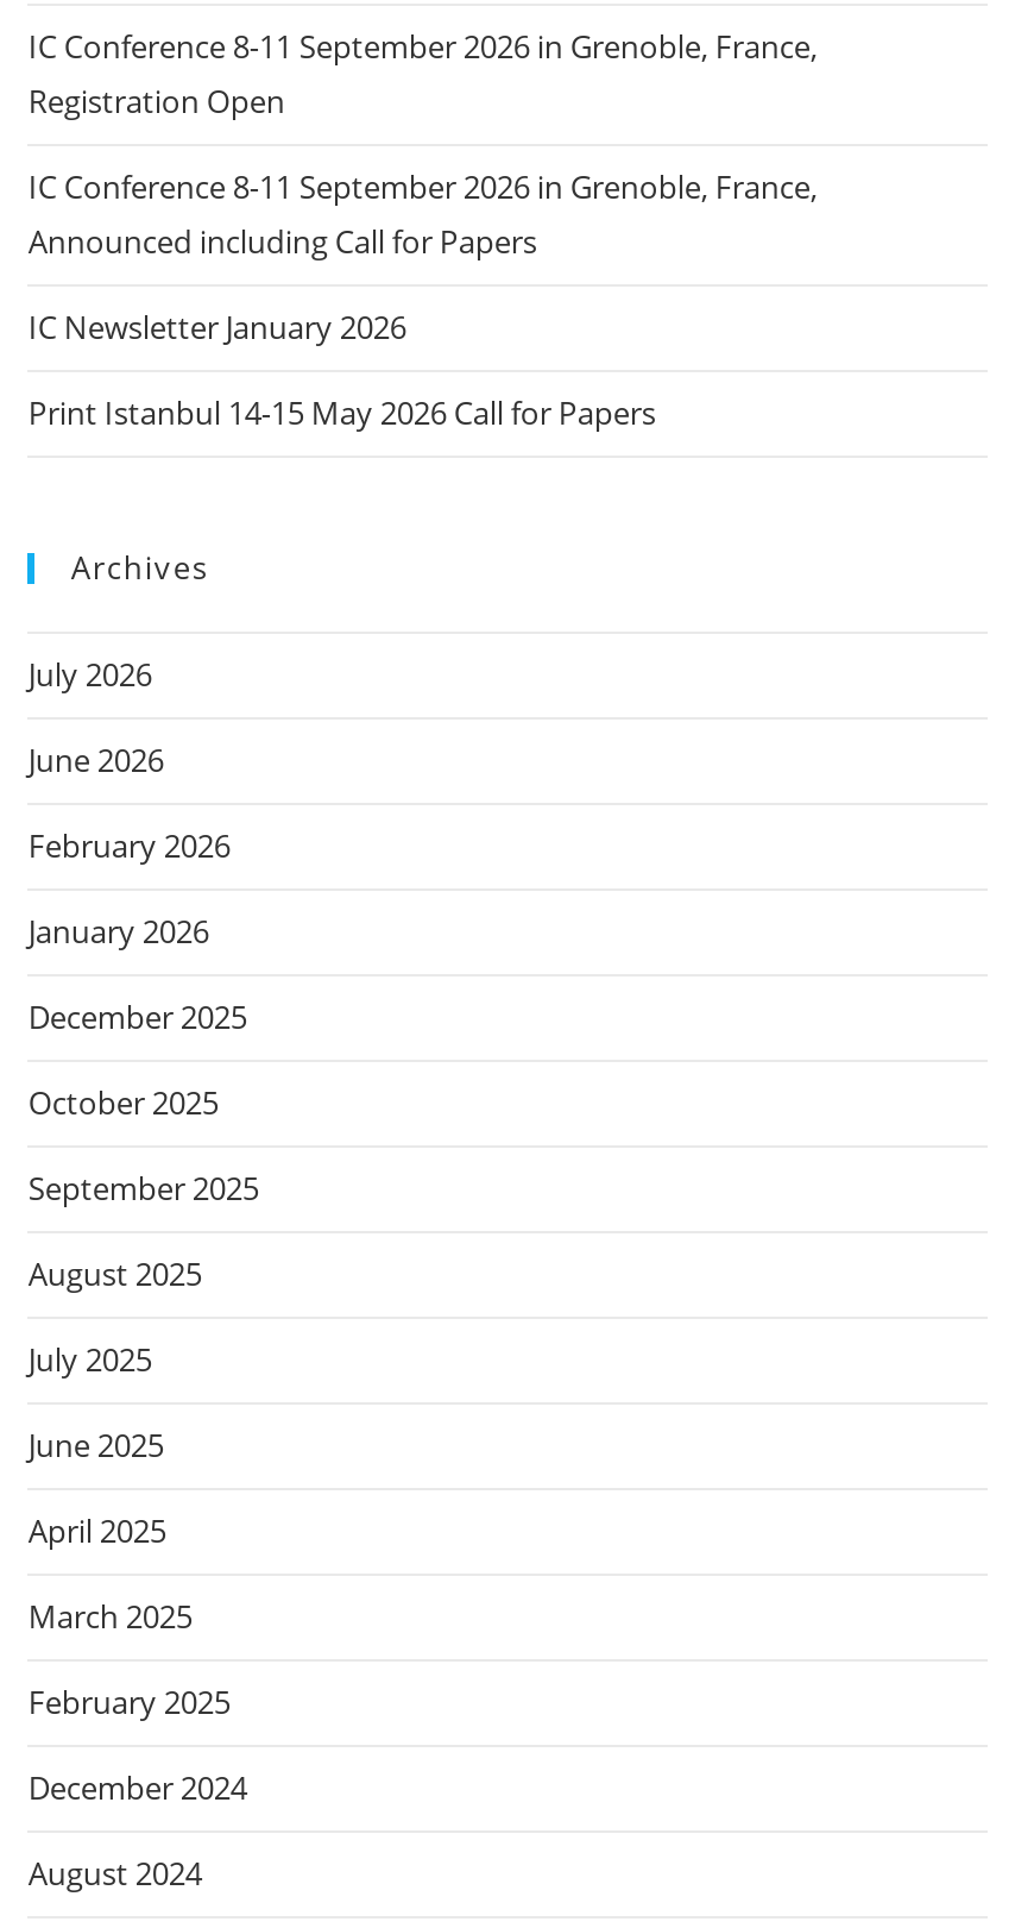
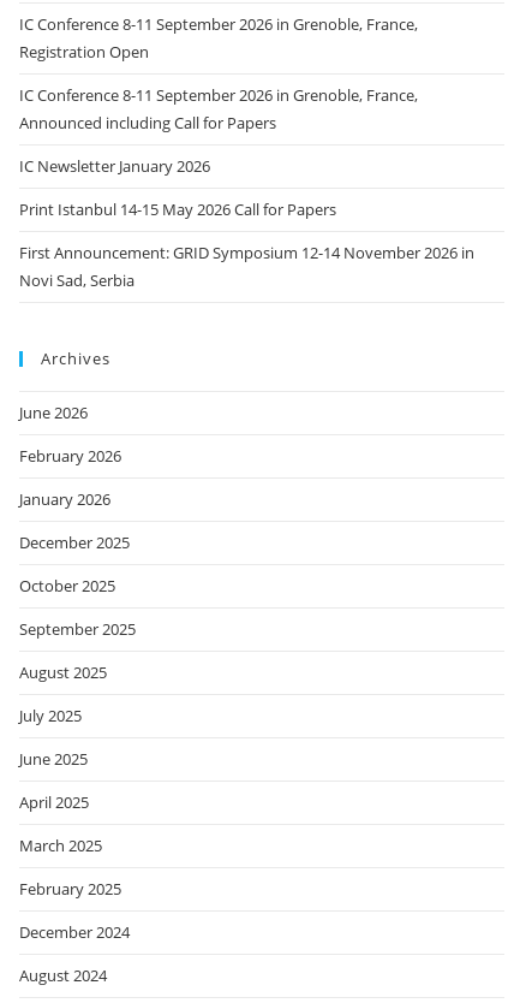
+ First Announcement: GRID Symposium 12-14 November 2026 in
+ Novi Sad, Serbia

moved down: Archives

- July 2026
